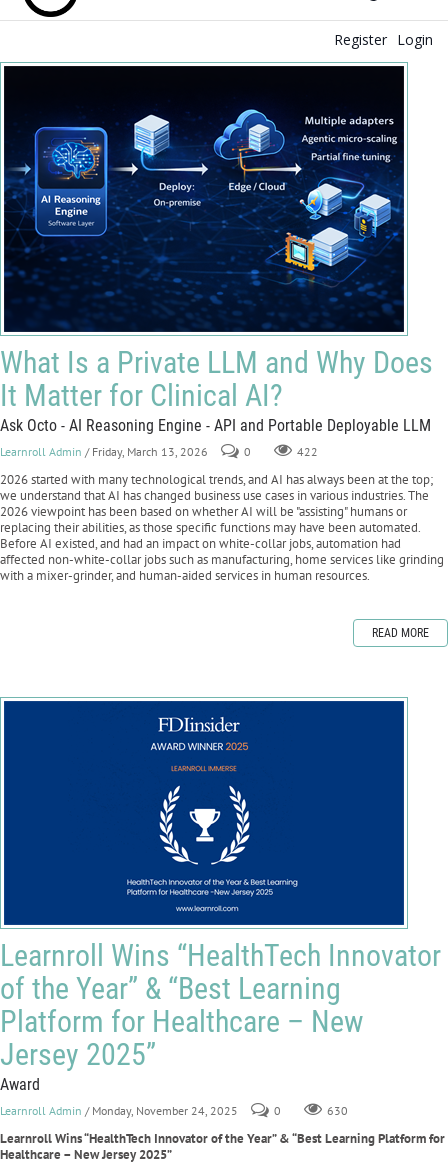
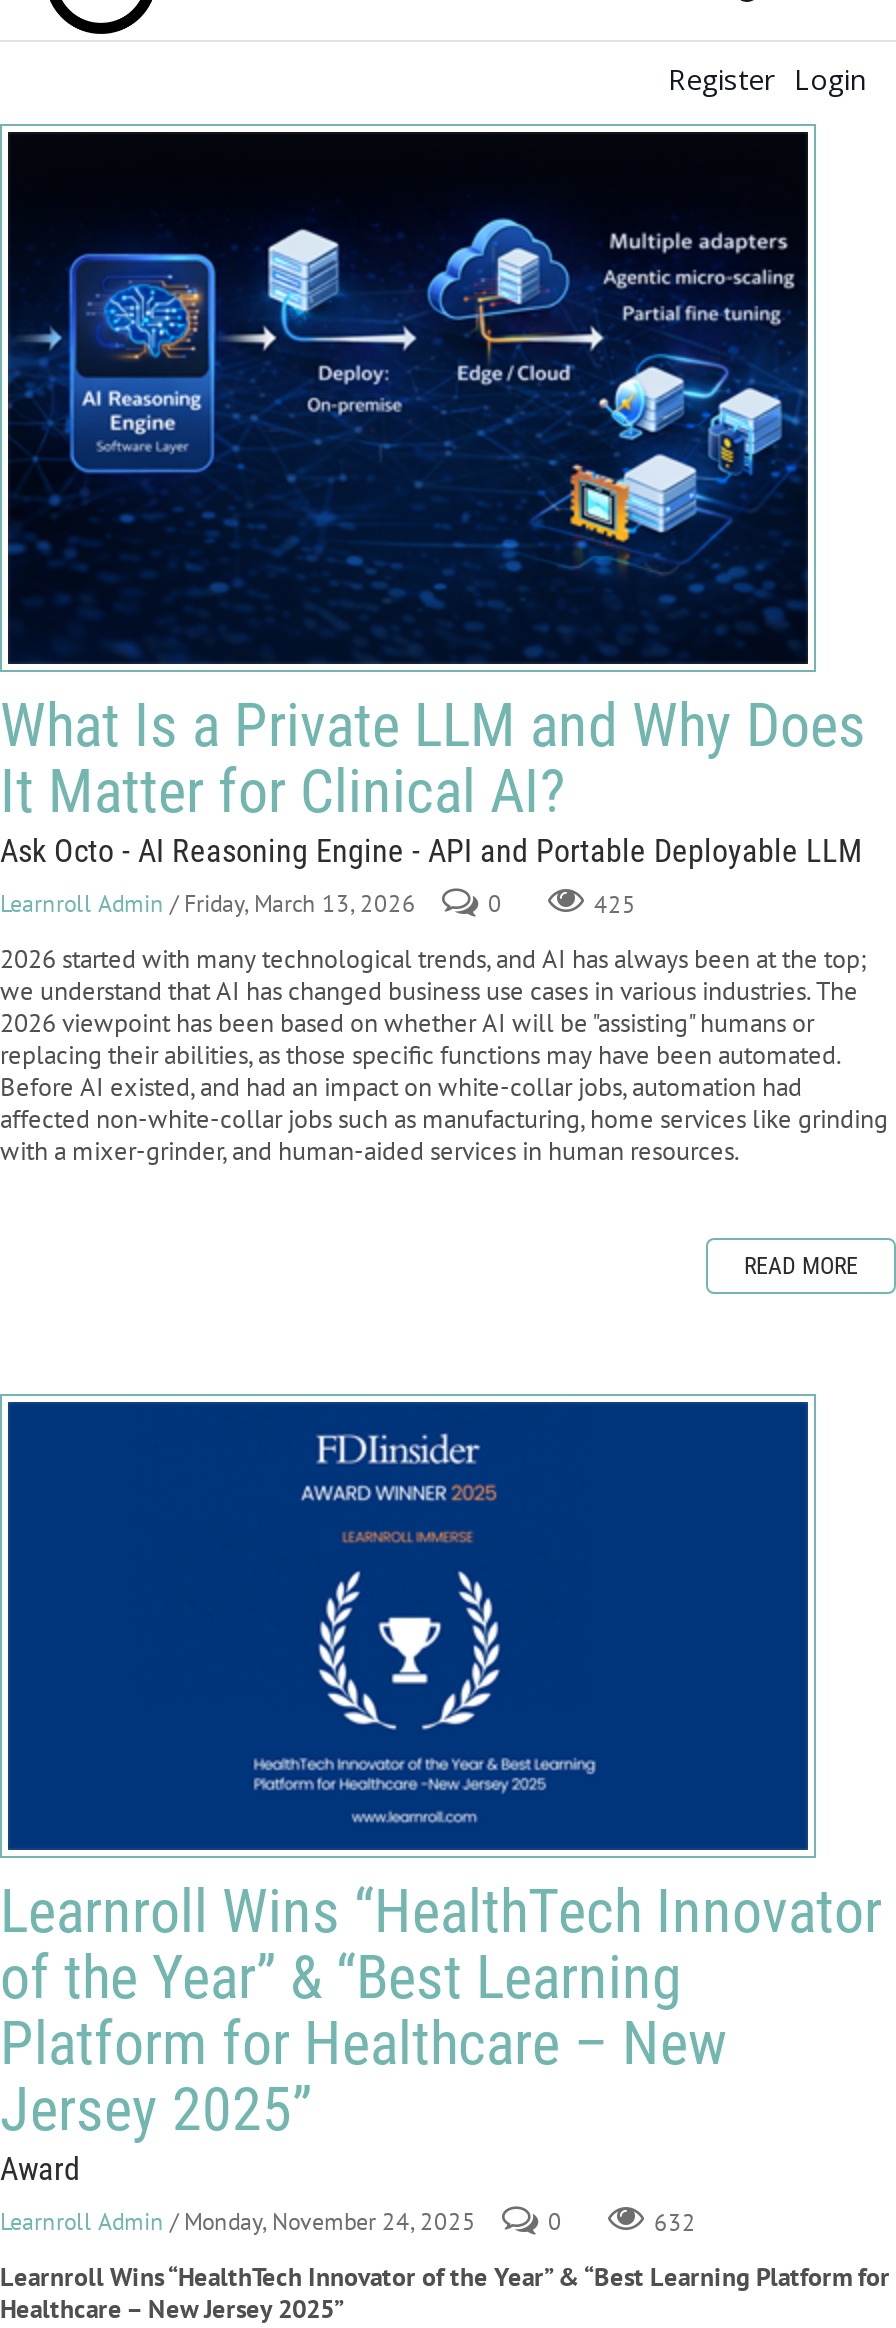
- 422
+ 425

- 630
+ 632
